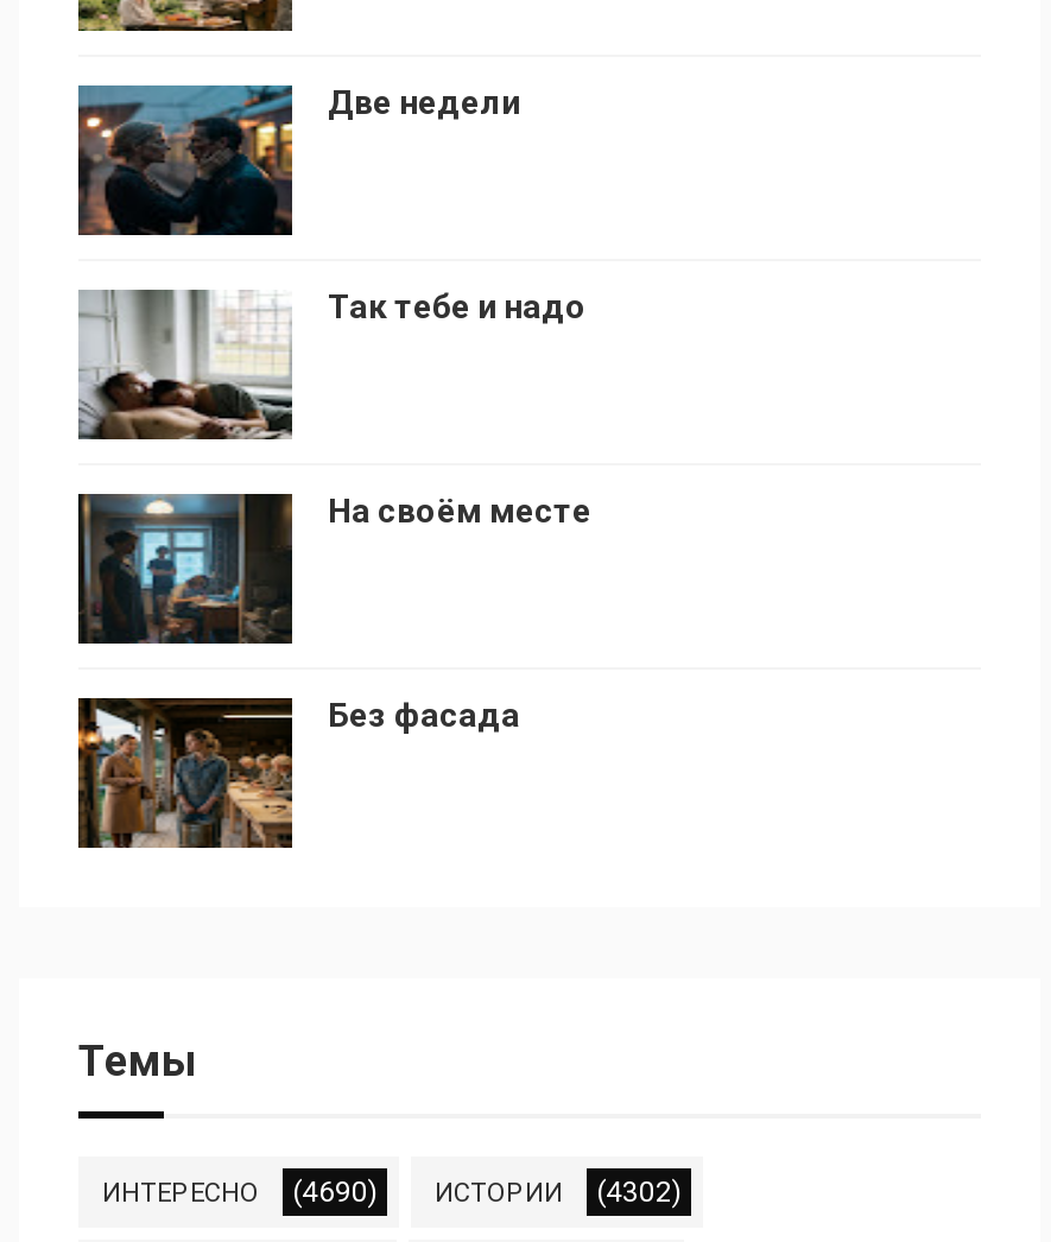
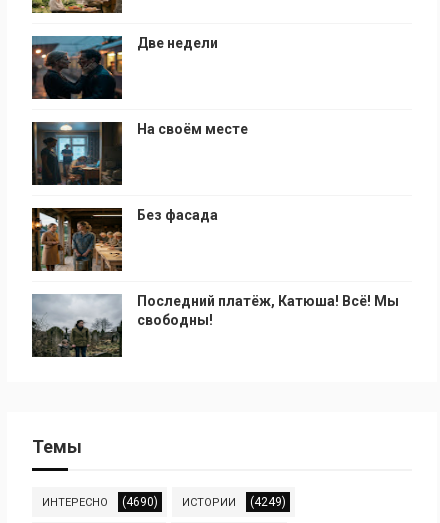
- [image]
- Так тебе и надо

moved up: [image] | На своём месте | Без фасада

moved up: [image]

+ [image]
+ Последний платёж, Катюша! Всё! Мы
+ свободны!

- ИНТЕРЕСНО (4690) ИСТОРИИ (4302)
+ ИНТЕРЕСНО (4690) ИСТОРИИ (4249)
